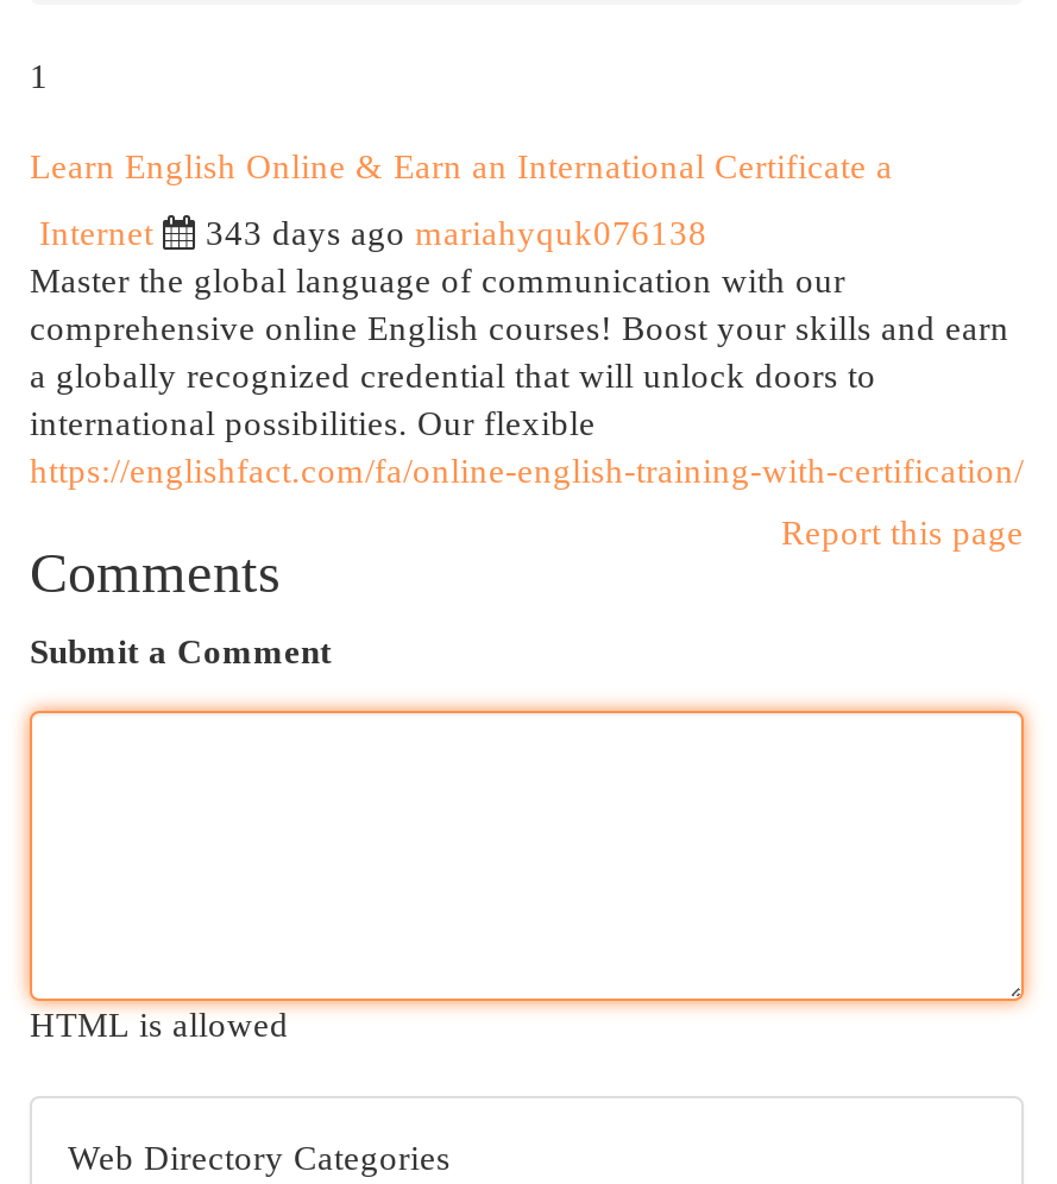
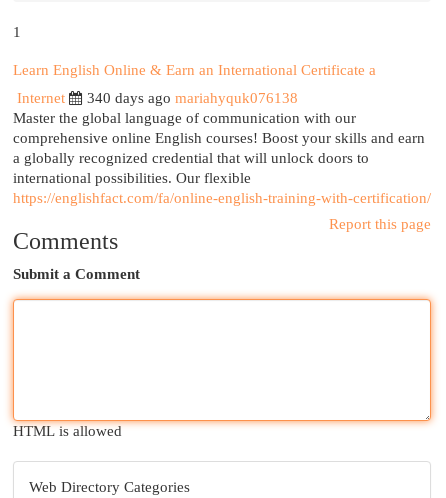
- 343 days ago mariahyquk076138
+ 340 days ago mariahyquk076138
